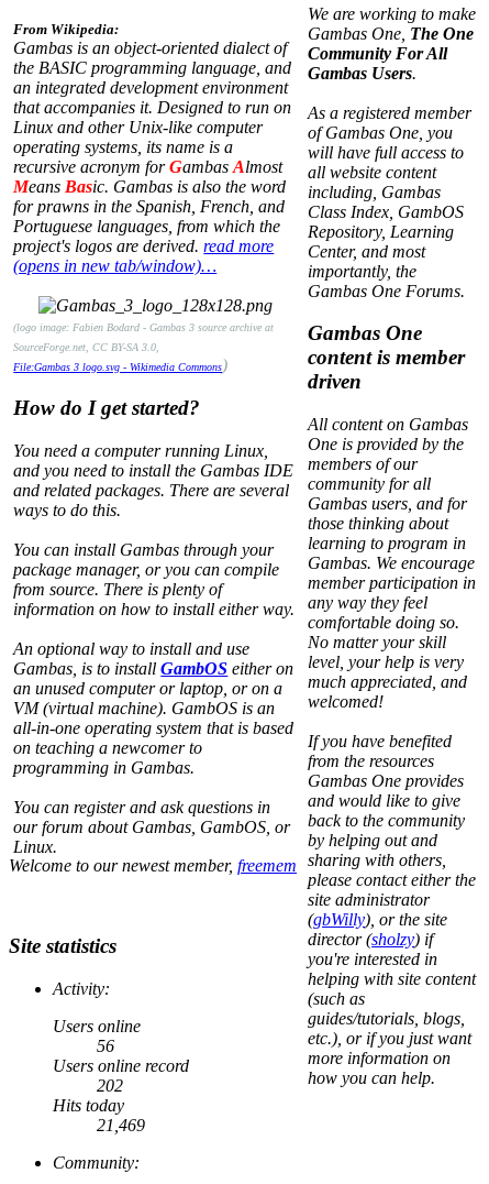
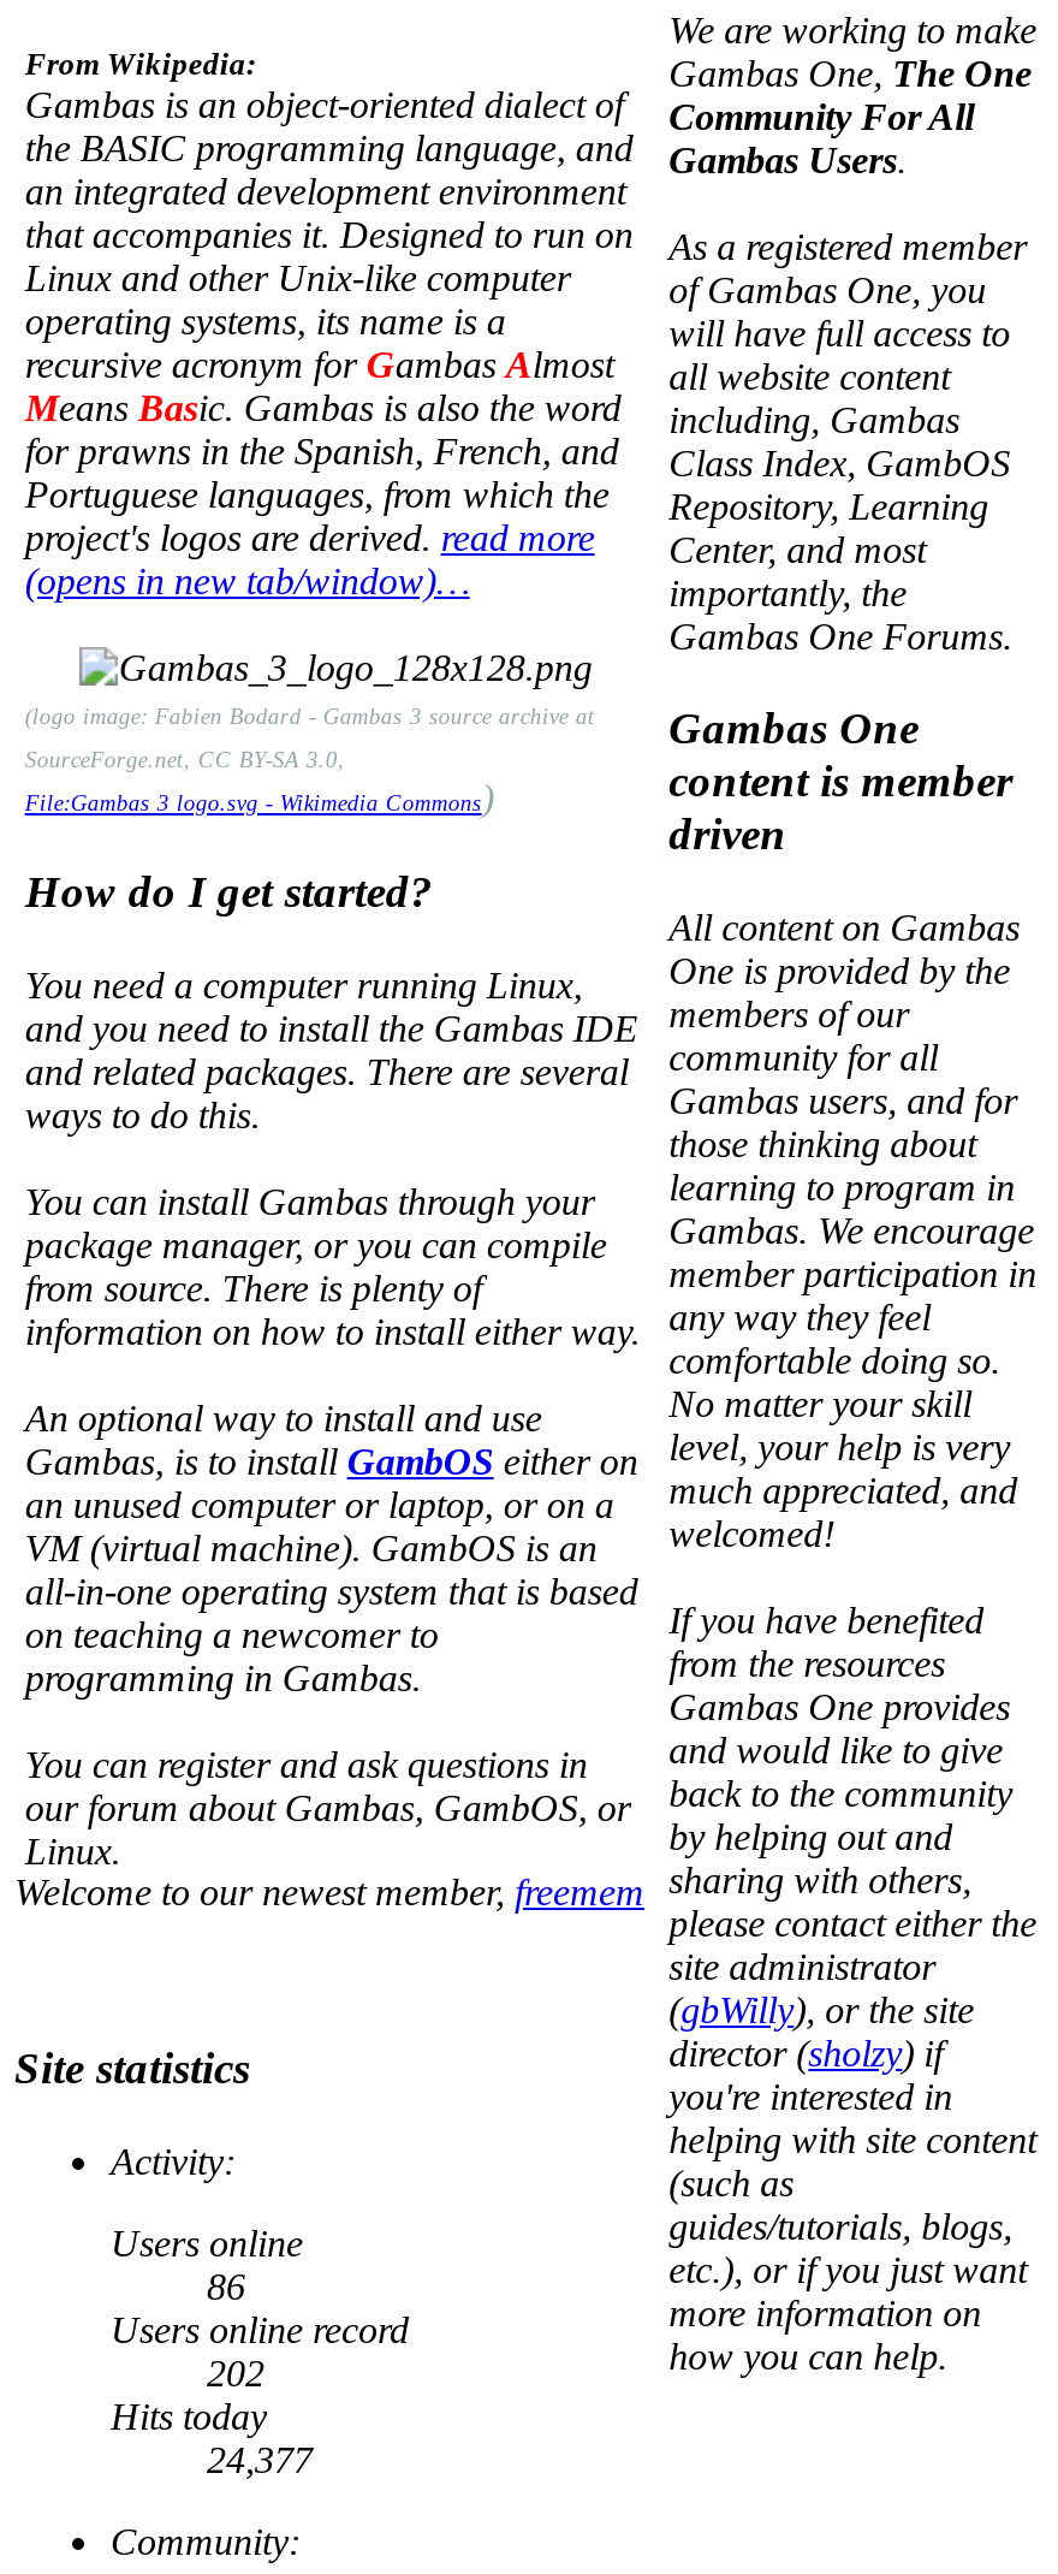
- 56
+ 86

- 21,469
+ 24,377
